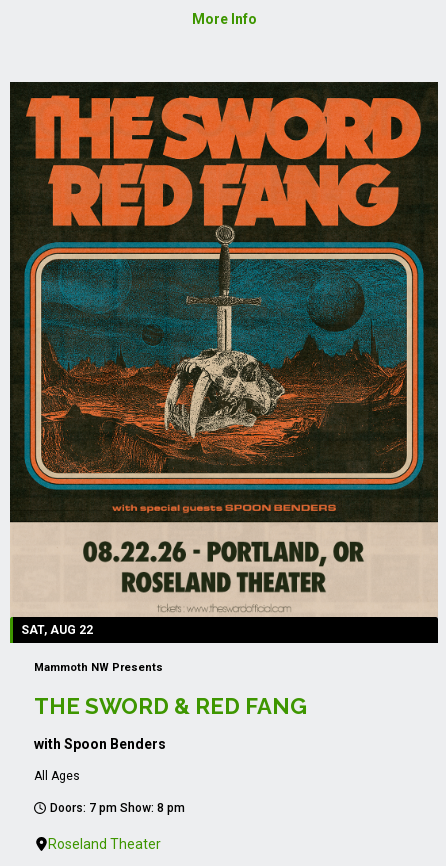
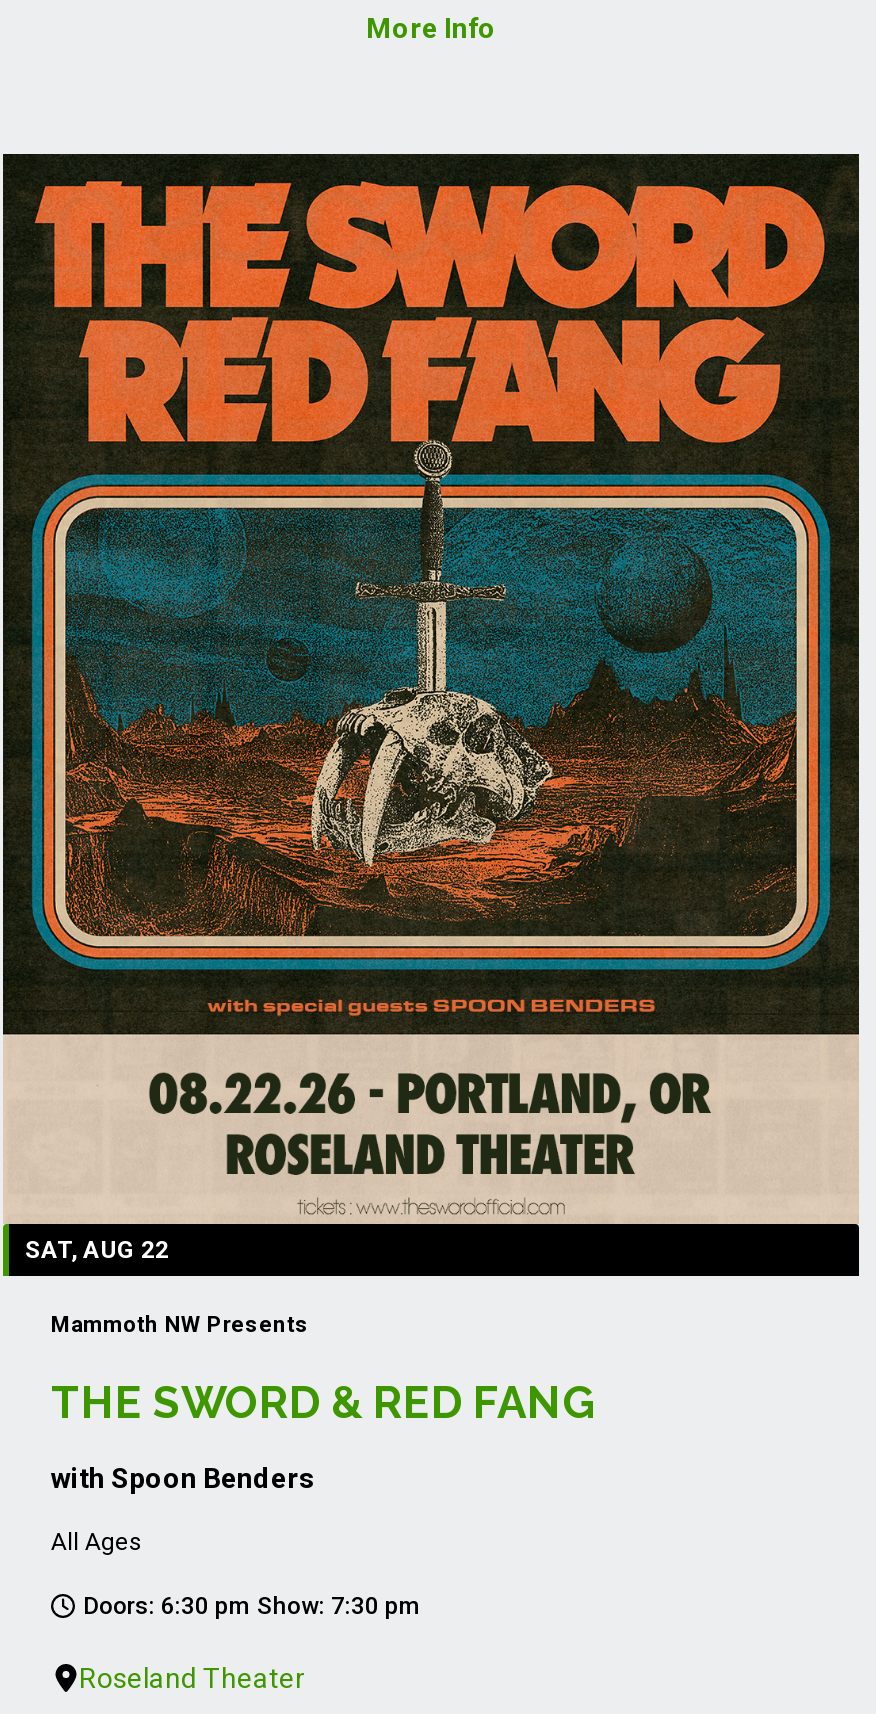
- Doors: 7 pm Show: 8 pm
+ Doors: 6:30 pm Show: 7:30 pm
